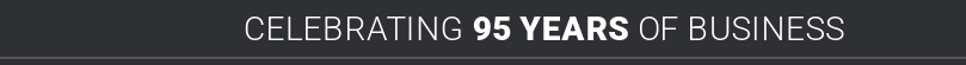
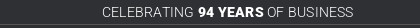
- CELEBRATING 95 YEARS OF BUSINESS
+ CELEBRATING 94 YEARS OF BUSINESS
